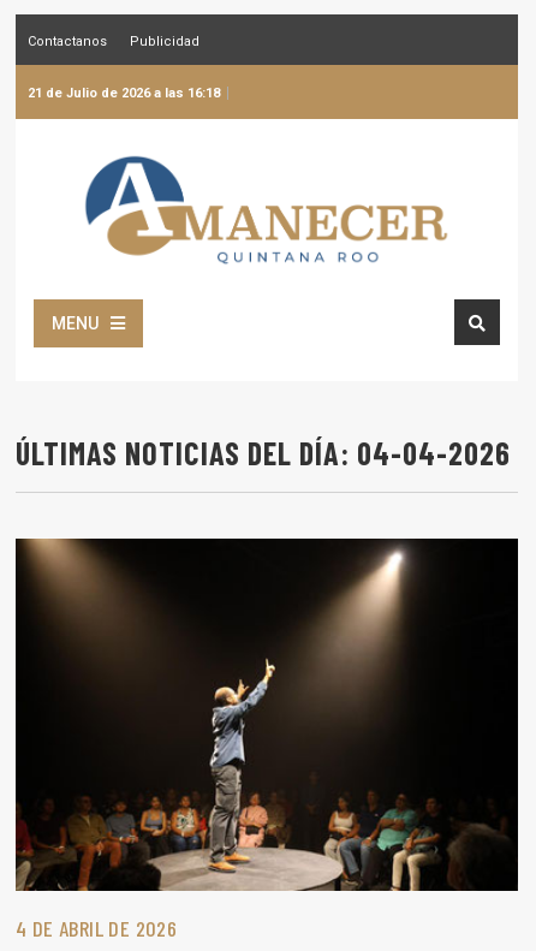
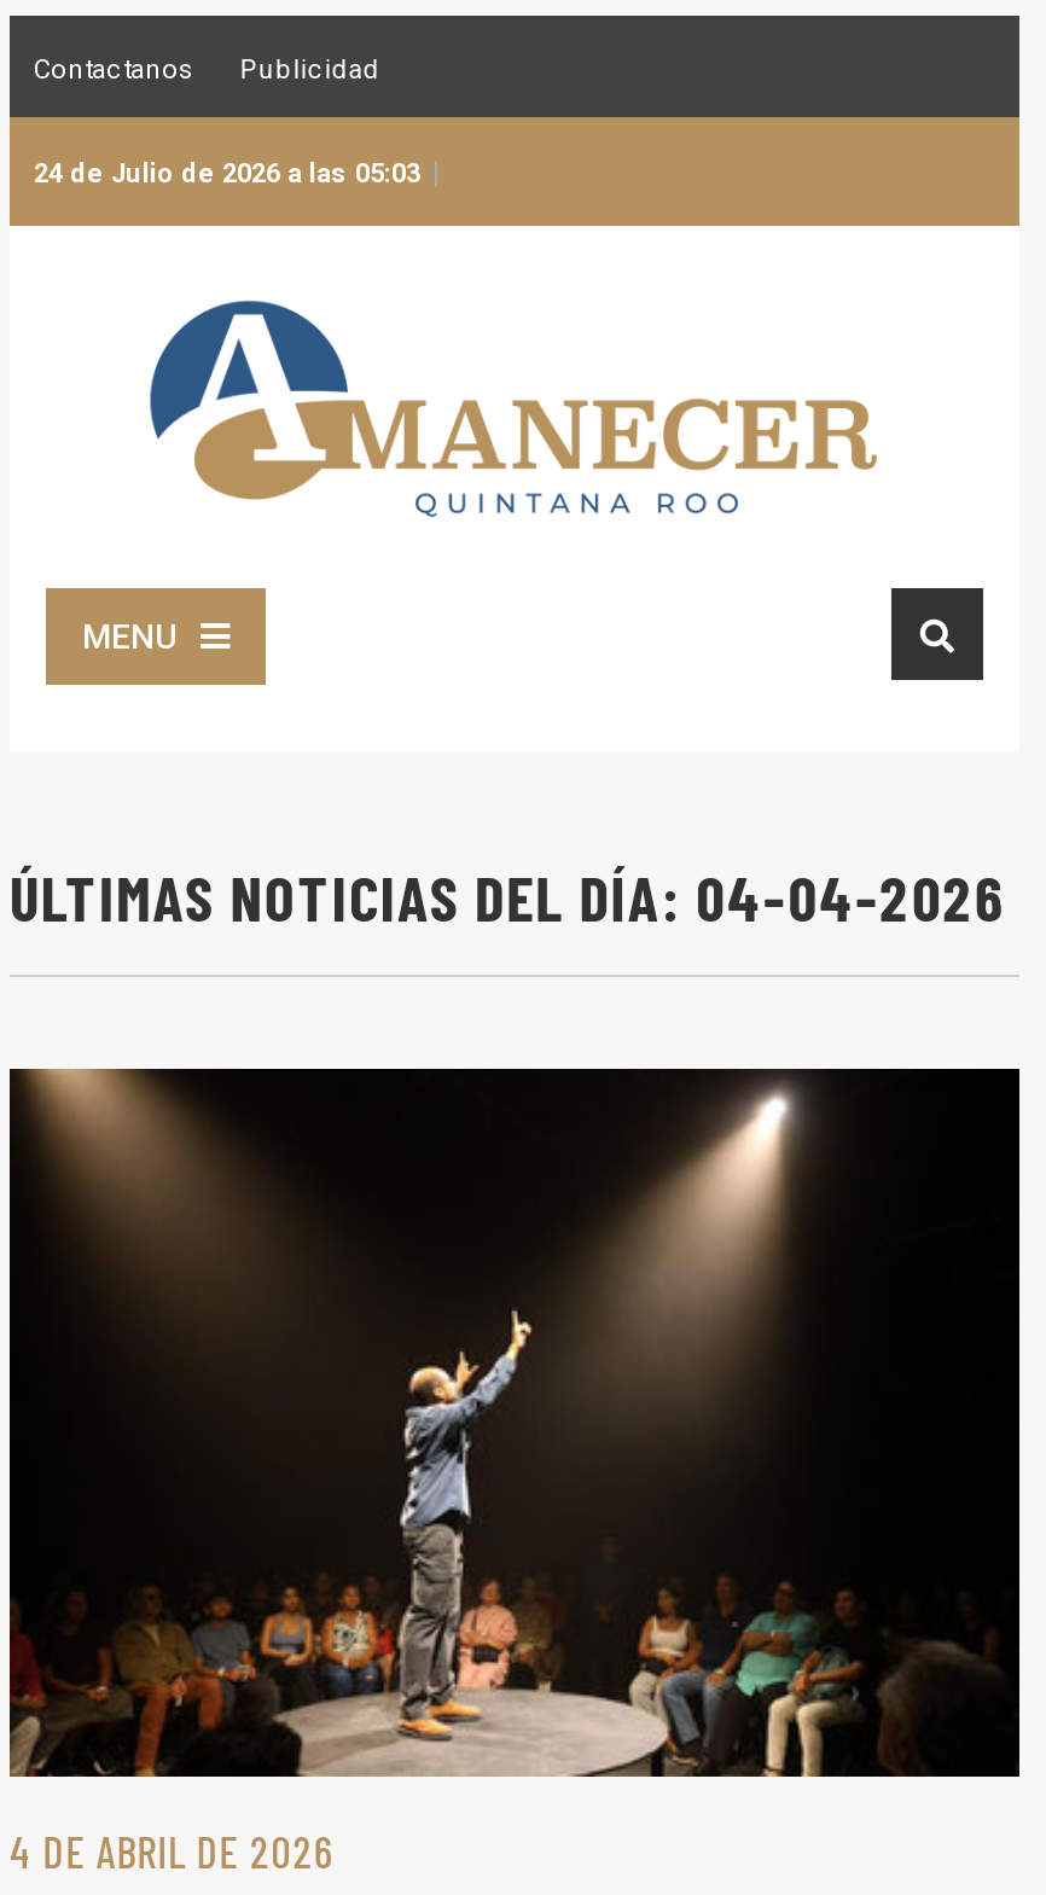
- 21 de Julio de 2026 a las 16:18
+ 24 de Julio de 2026 a las 05:03
